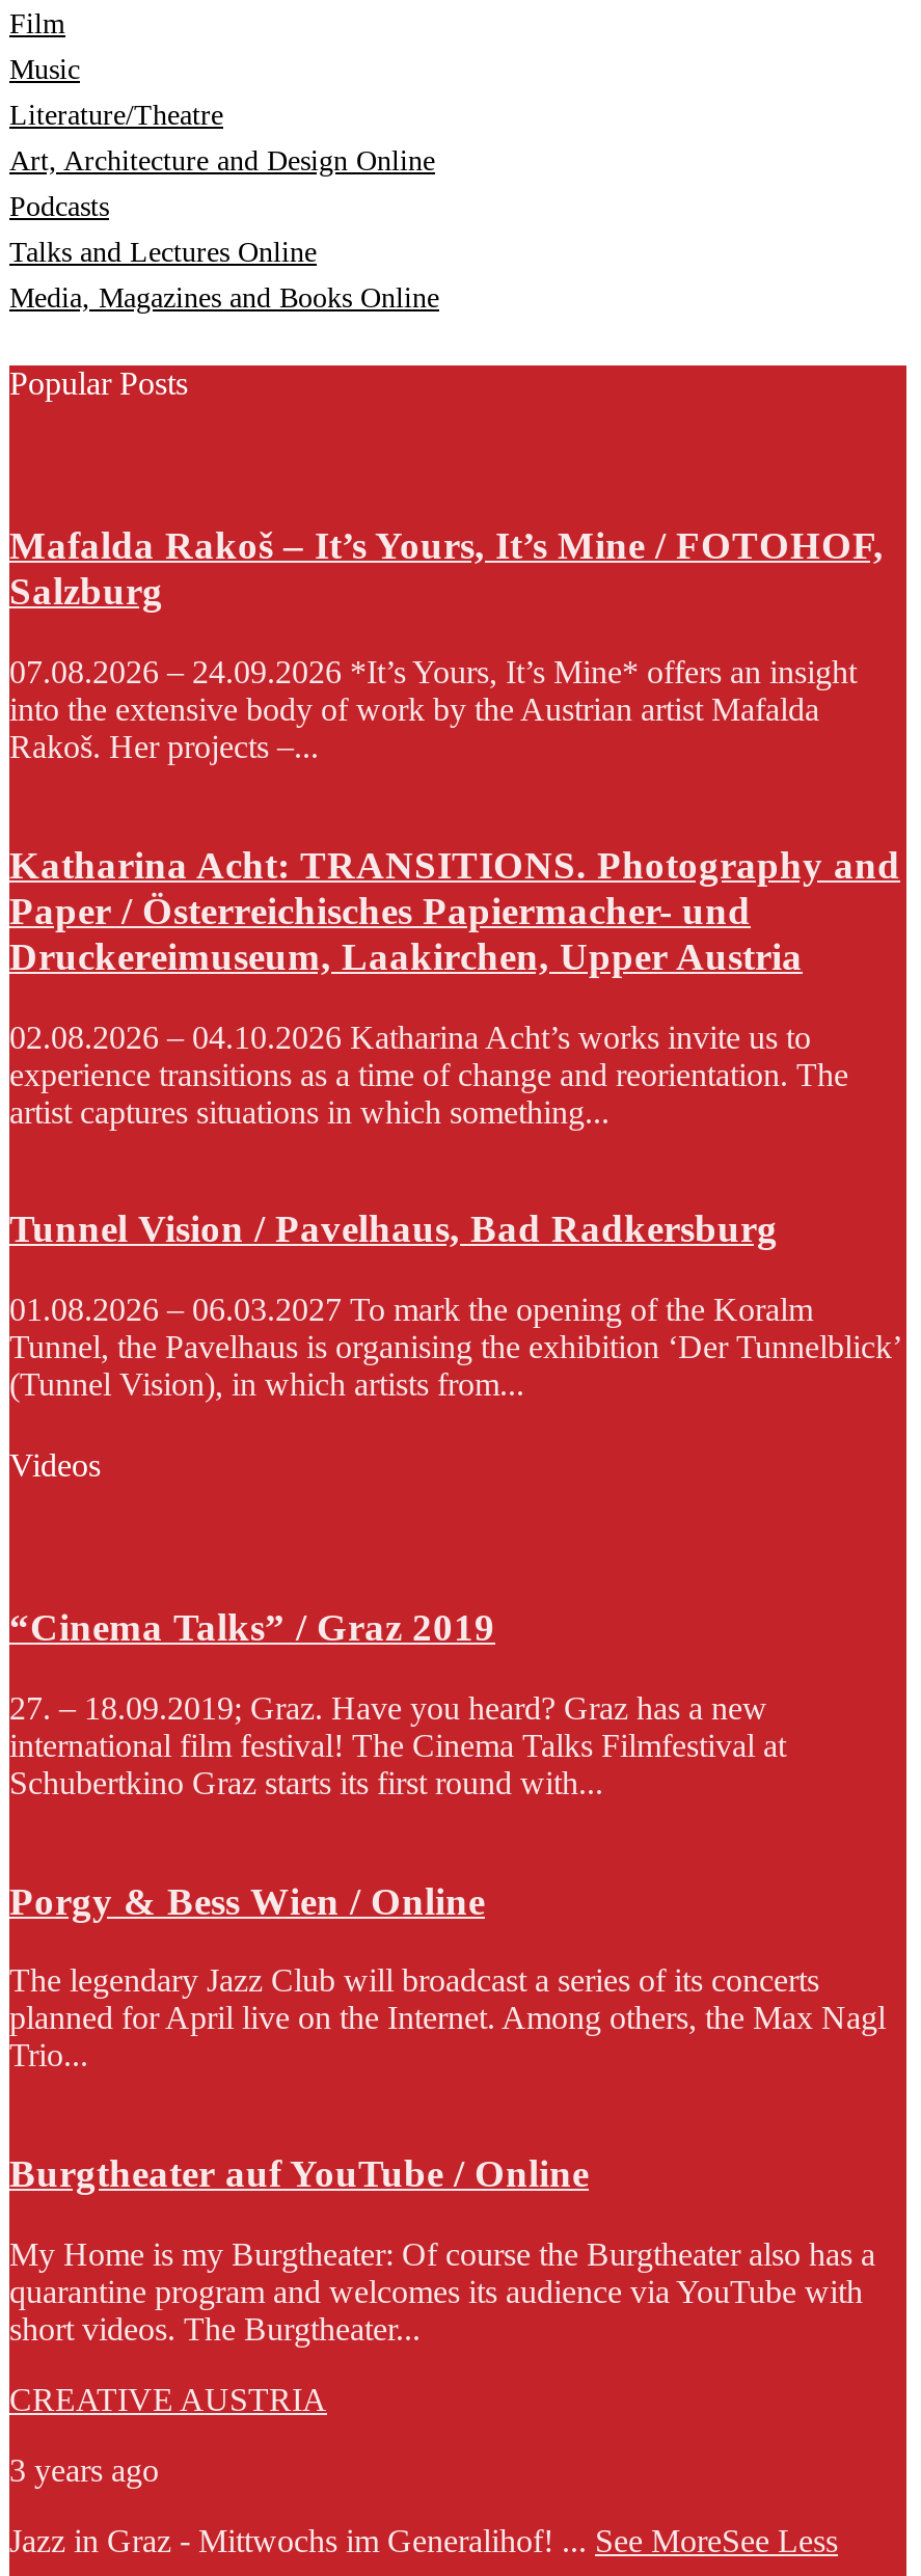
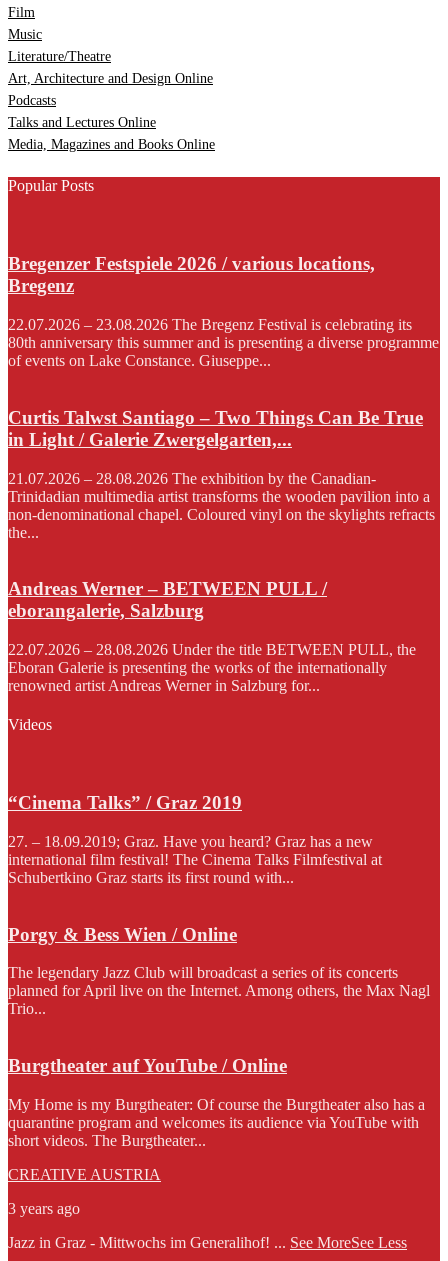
- Mafalda Rakoš – It’s Yours, It’s Mine / FOTOHOF,
- Salzburg
+ Bregenzer Festspiele 2026 / various locations,
+ Bregenz

- 07.08.2026 – 24.09.2026 *It’s Yours, It’s Mine* offers an insight
- into the extensive body of work by the Austrian artist Mafalda
- Rakoš. Her projects –...
+ 22.07.2026 – 23.08.2026 The Bregenz Festival is celebrating its
+ 80th anniversary this summer and is presenting a diverse programme
+ of events on Lake Constance. Giuseppe...

- Katharina Acht: TRANSITIONS. Photography and
- Paper / Österreichisches Papiermacher- und
- Druckereimuseum, Laakirchen, Upper Austria
+ Curtis Talwst Santiago – Two Things Can Be True
+ in Light / Galerie Zwergelgarten,...

- 02.08.2026 – 04.10.2026 Katharina Acht’s works invite us to
- experience transitions as a time of change and reorientation. The
- artist captures situations in which something...
+ 21.07.2026 – 28.08.2026 The exhibition by the Canadian-
+ Trinidadian multimedia artist transforms the wooden pavilion into a
+ non-denominational chapel. Coloured vinyl on the skylights refracts
+ the...

- Tunnel Vision / Pavelhaus, Bad Radkersburg
+ Andreas Werner – BETWEEN PULL /
+ eborangalerie, Salzburg

- 01.08.2026 – 06.03.2027 To mark the opening of the Koralm
- Tunnel, the Pavelhaus is organising the exhibition ‘Der Tunnelblick’
- (Tunnel Vision), in which artists from...
+ 22.07.2026 – 28.08.2026 Under the title BETWEEN PULL, the
+ Eboran Galerie is presenting the works of the internationally
+ renowned artist Andreas Werner in Salzburg for...
